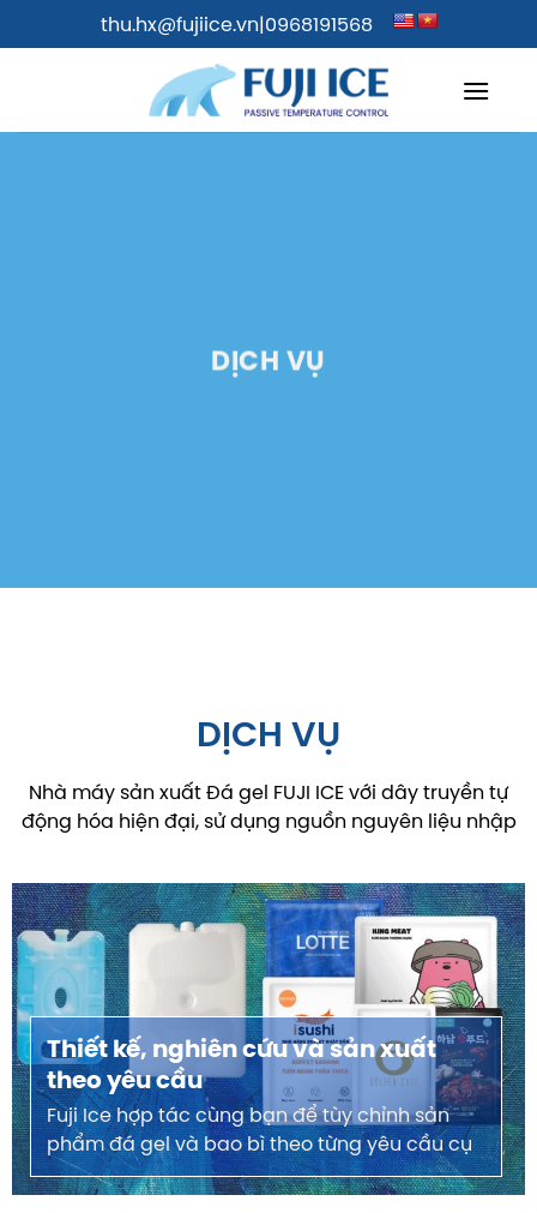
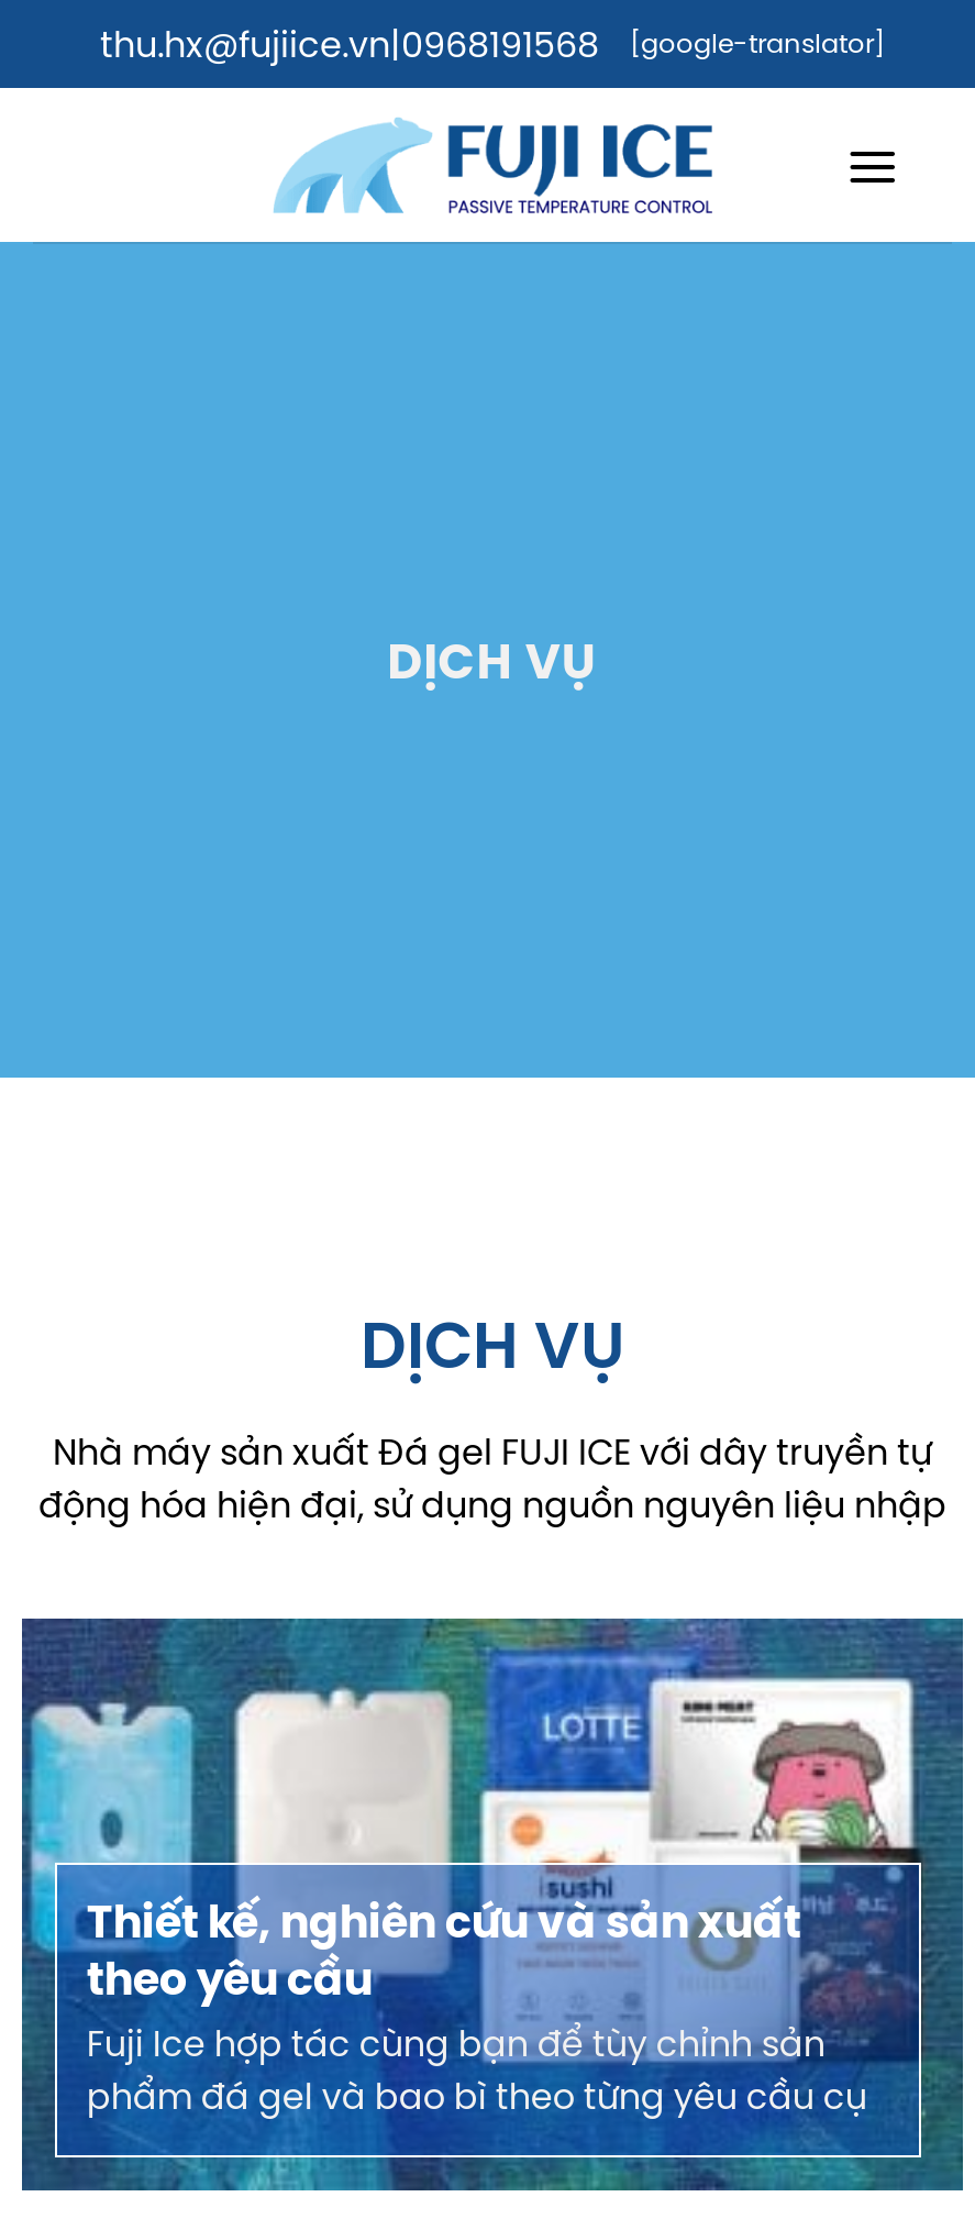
+ [google-translator]
